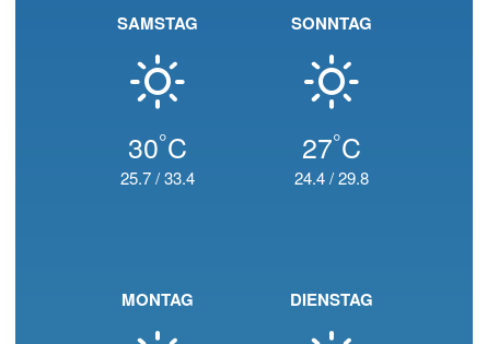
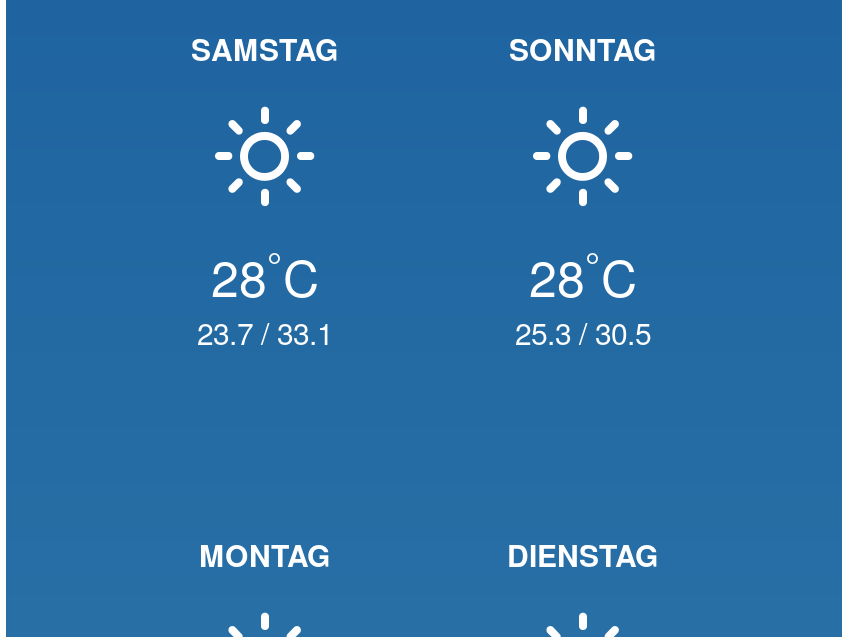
- 30°C
+ 28°C

- 27°C
+ 28°C

- 25.7 / 33.4
+ 23.7 / 33.1

- 24.4 / 29.8
+ 25.3 / 30.5
